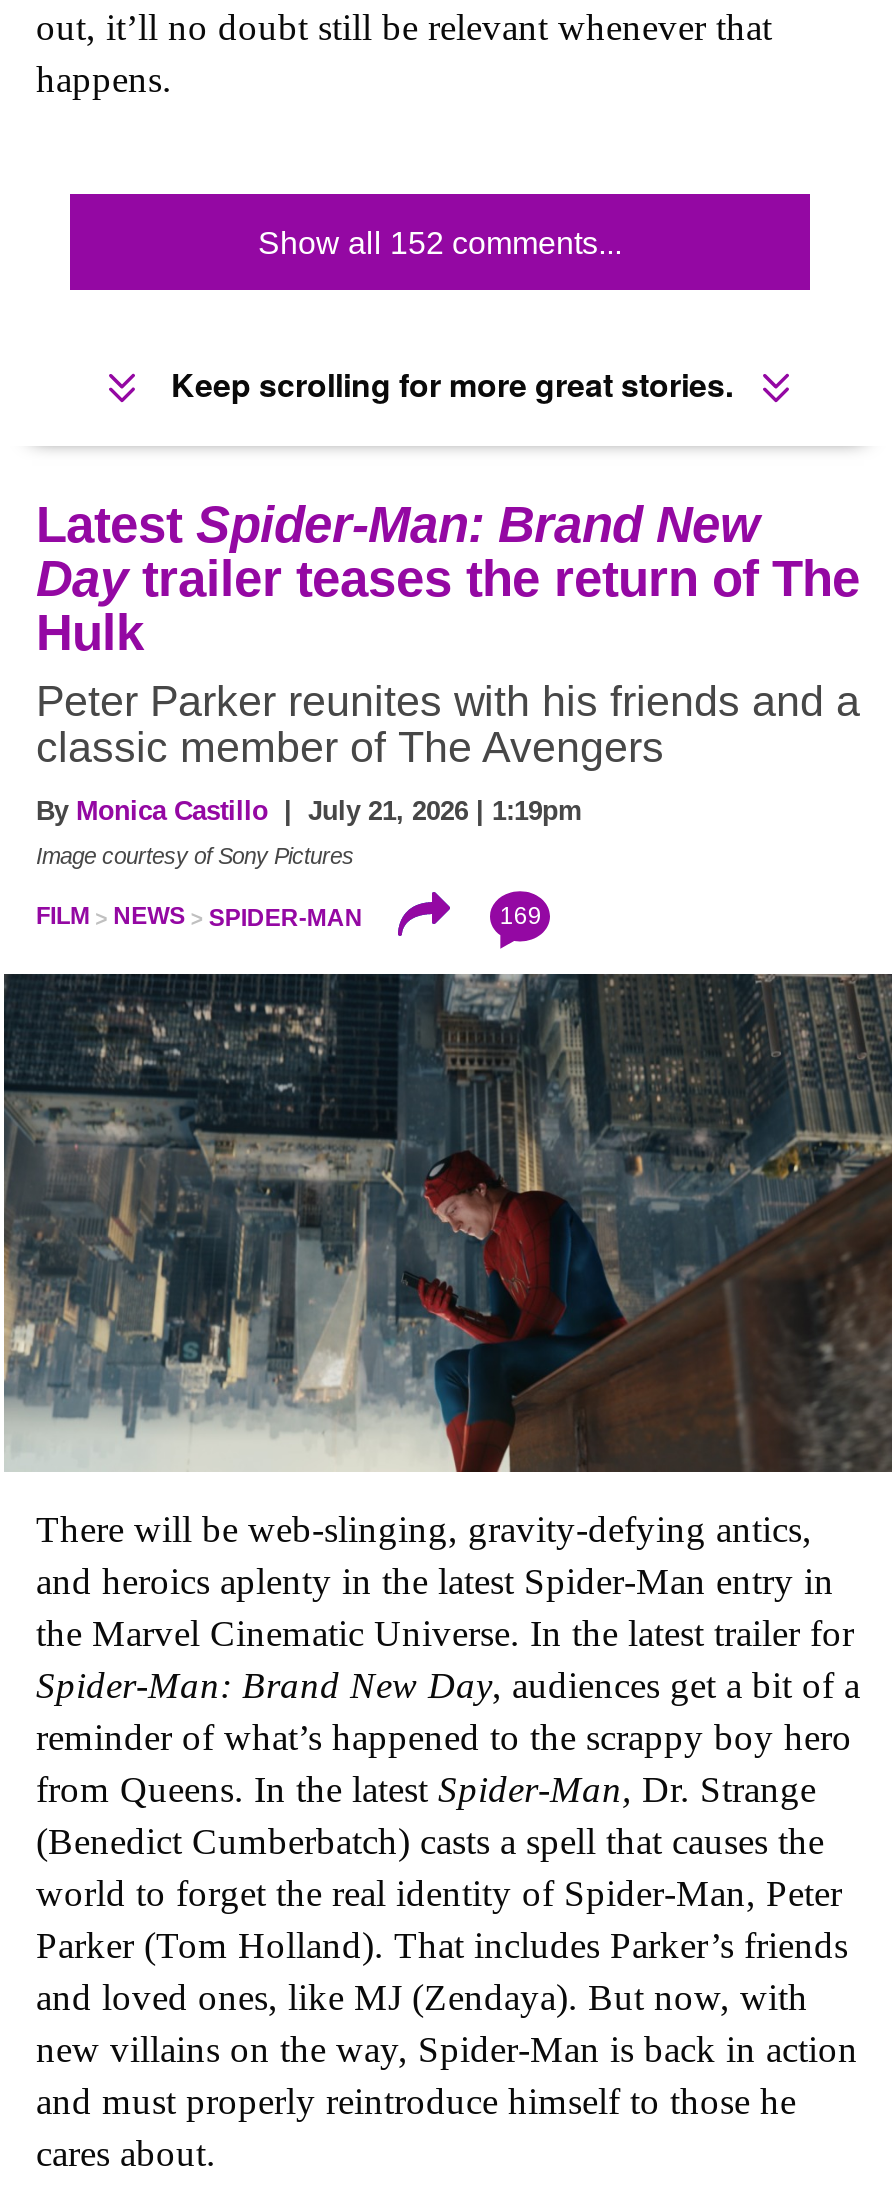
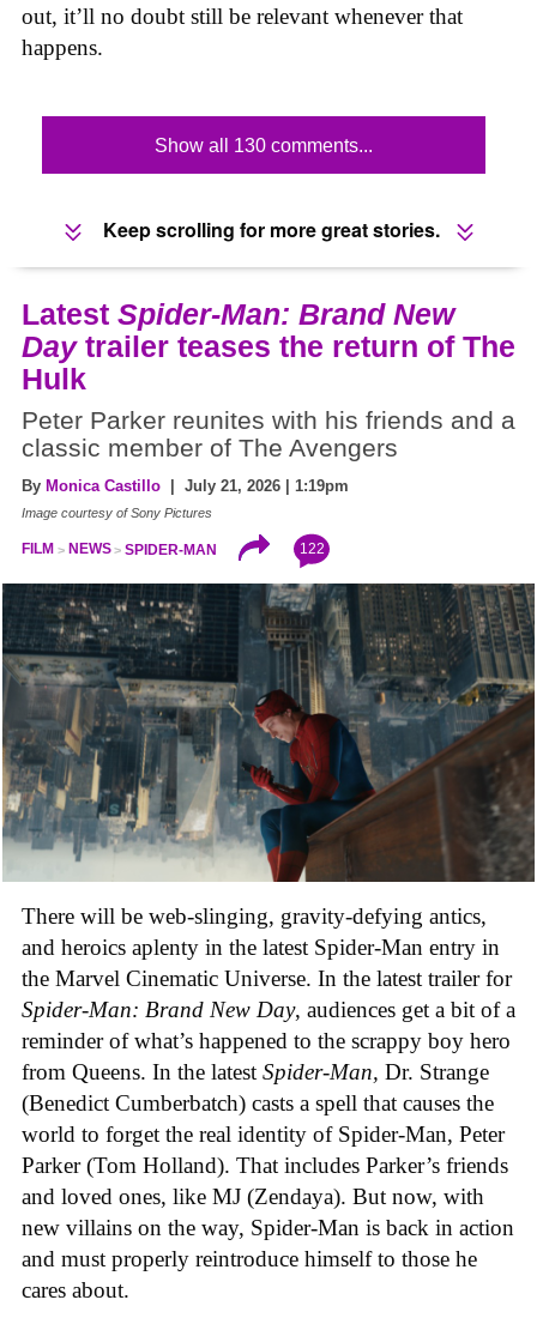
- Show all 152 comments...
+ Show all 130 comments...

- 169
+ 122
